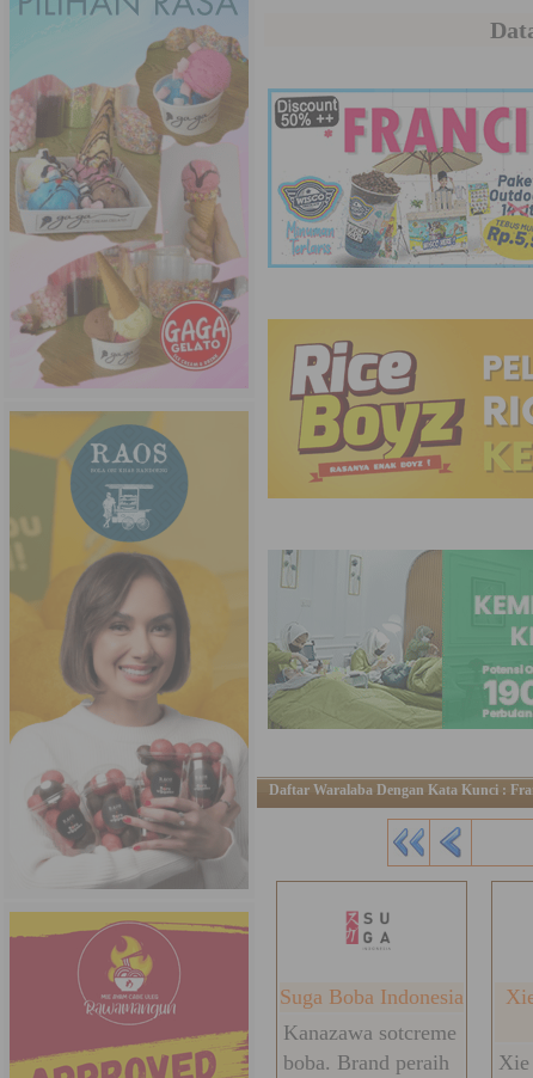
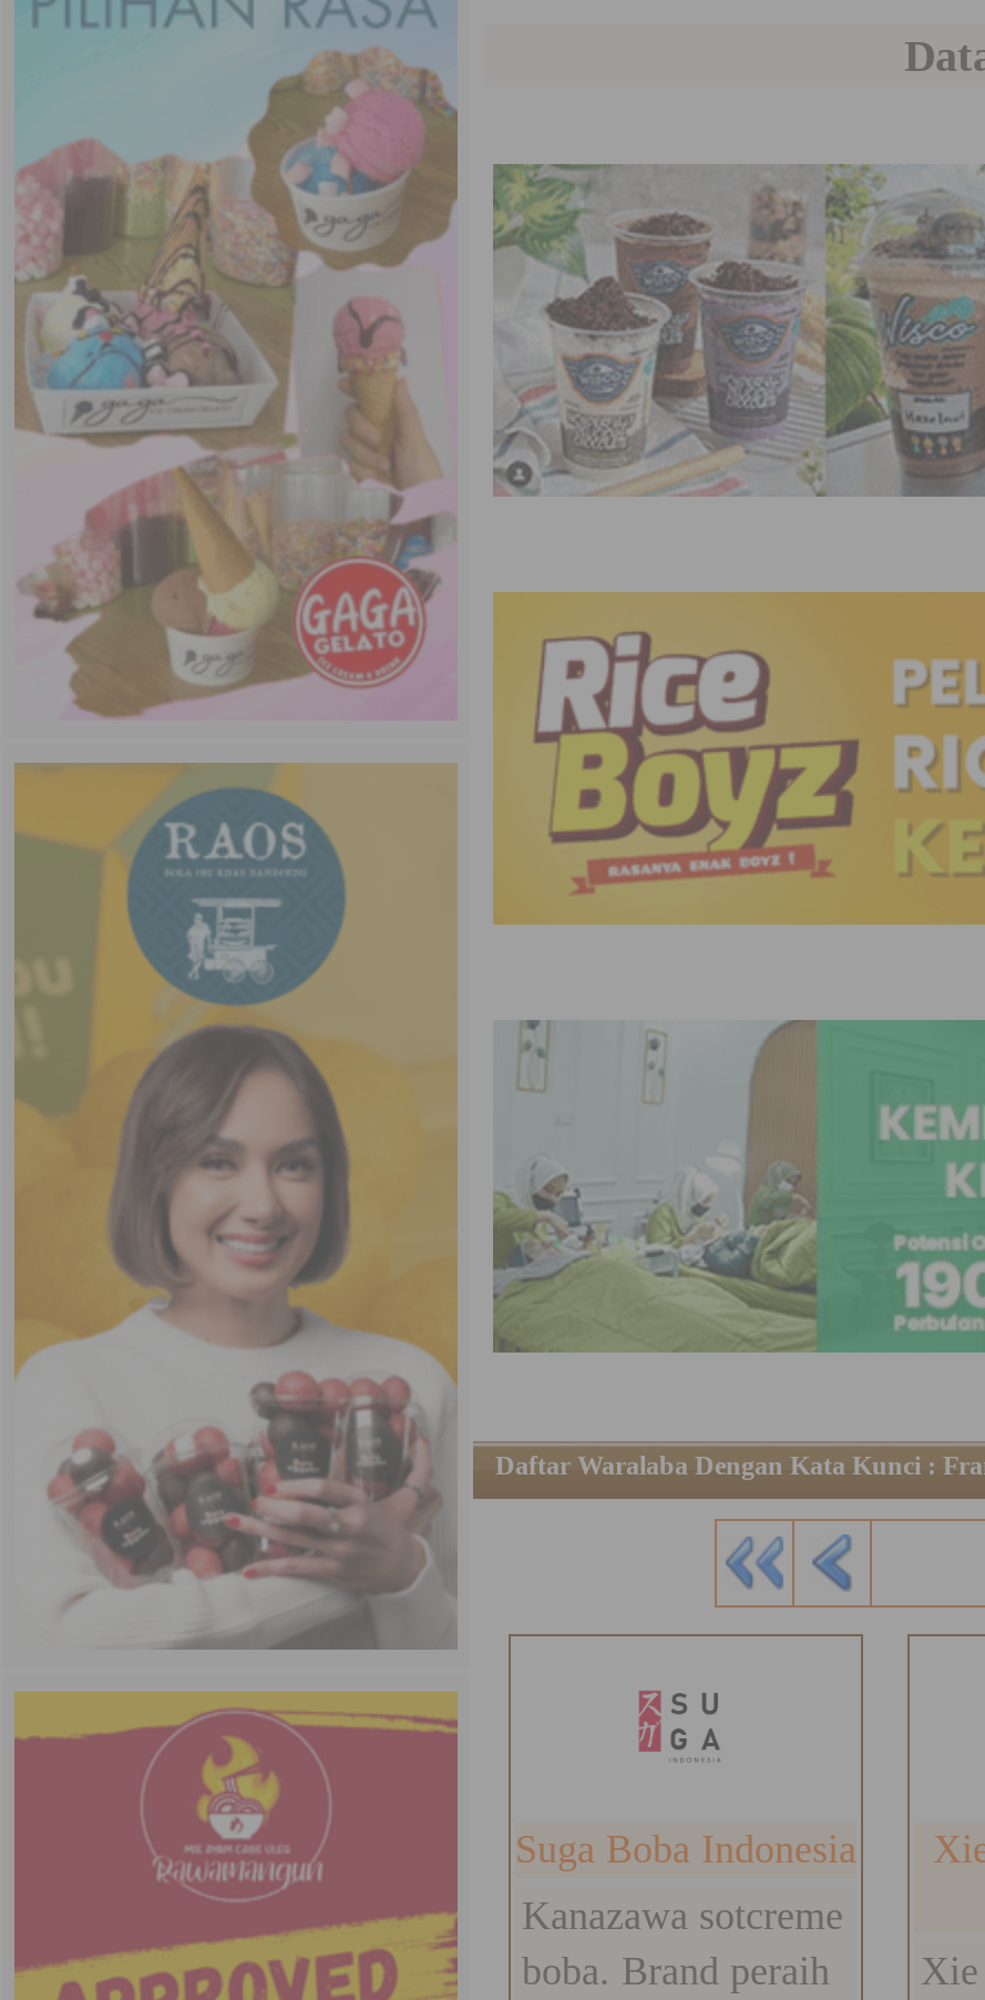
- [image]
+ [image]
